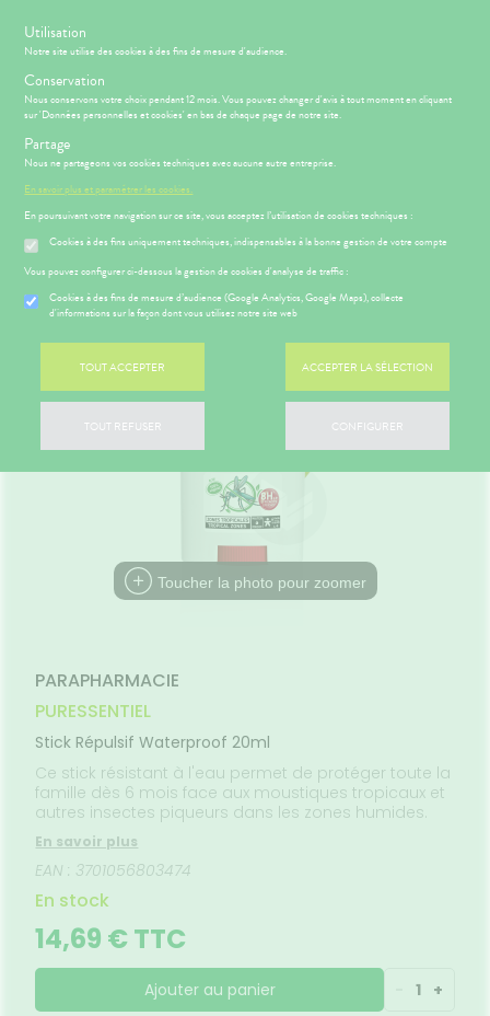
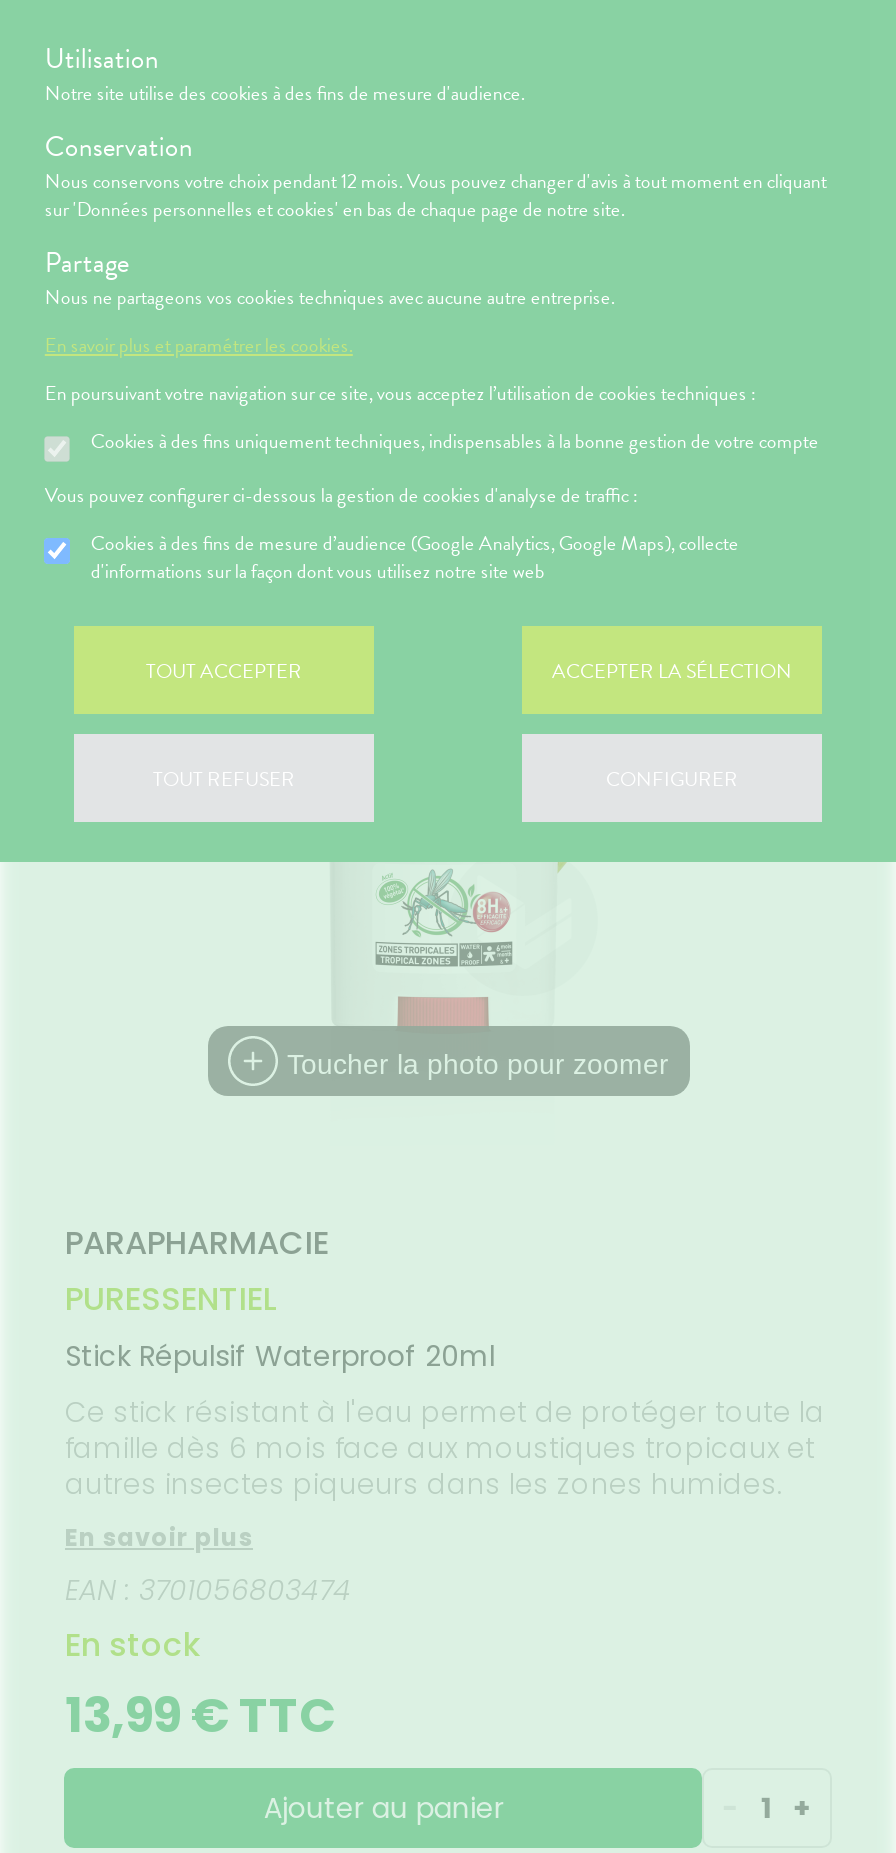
- 14,69 € TTC
+ 13,99 € TTC
